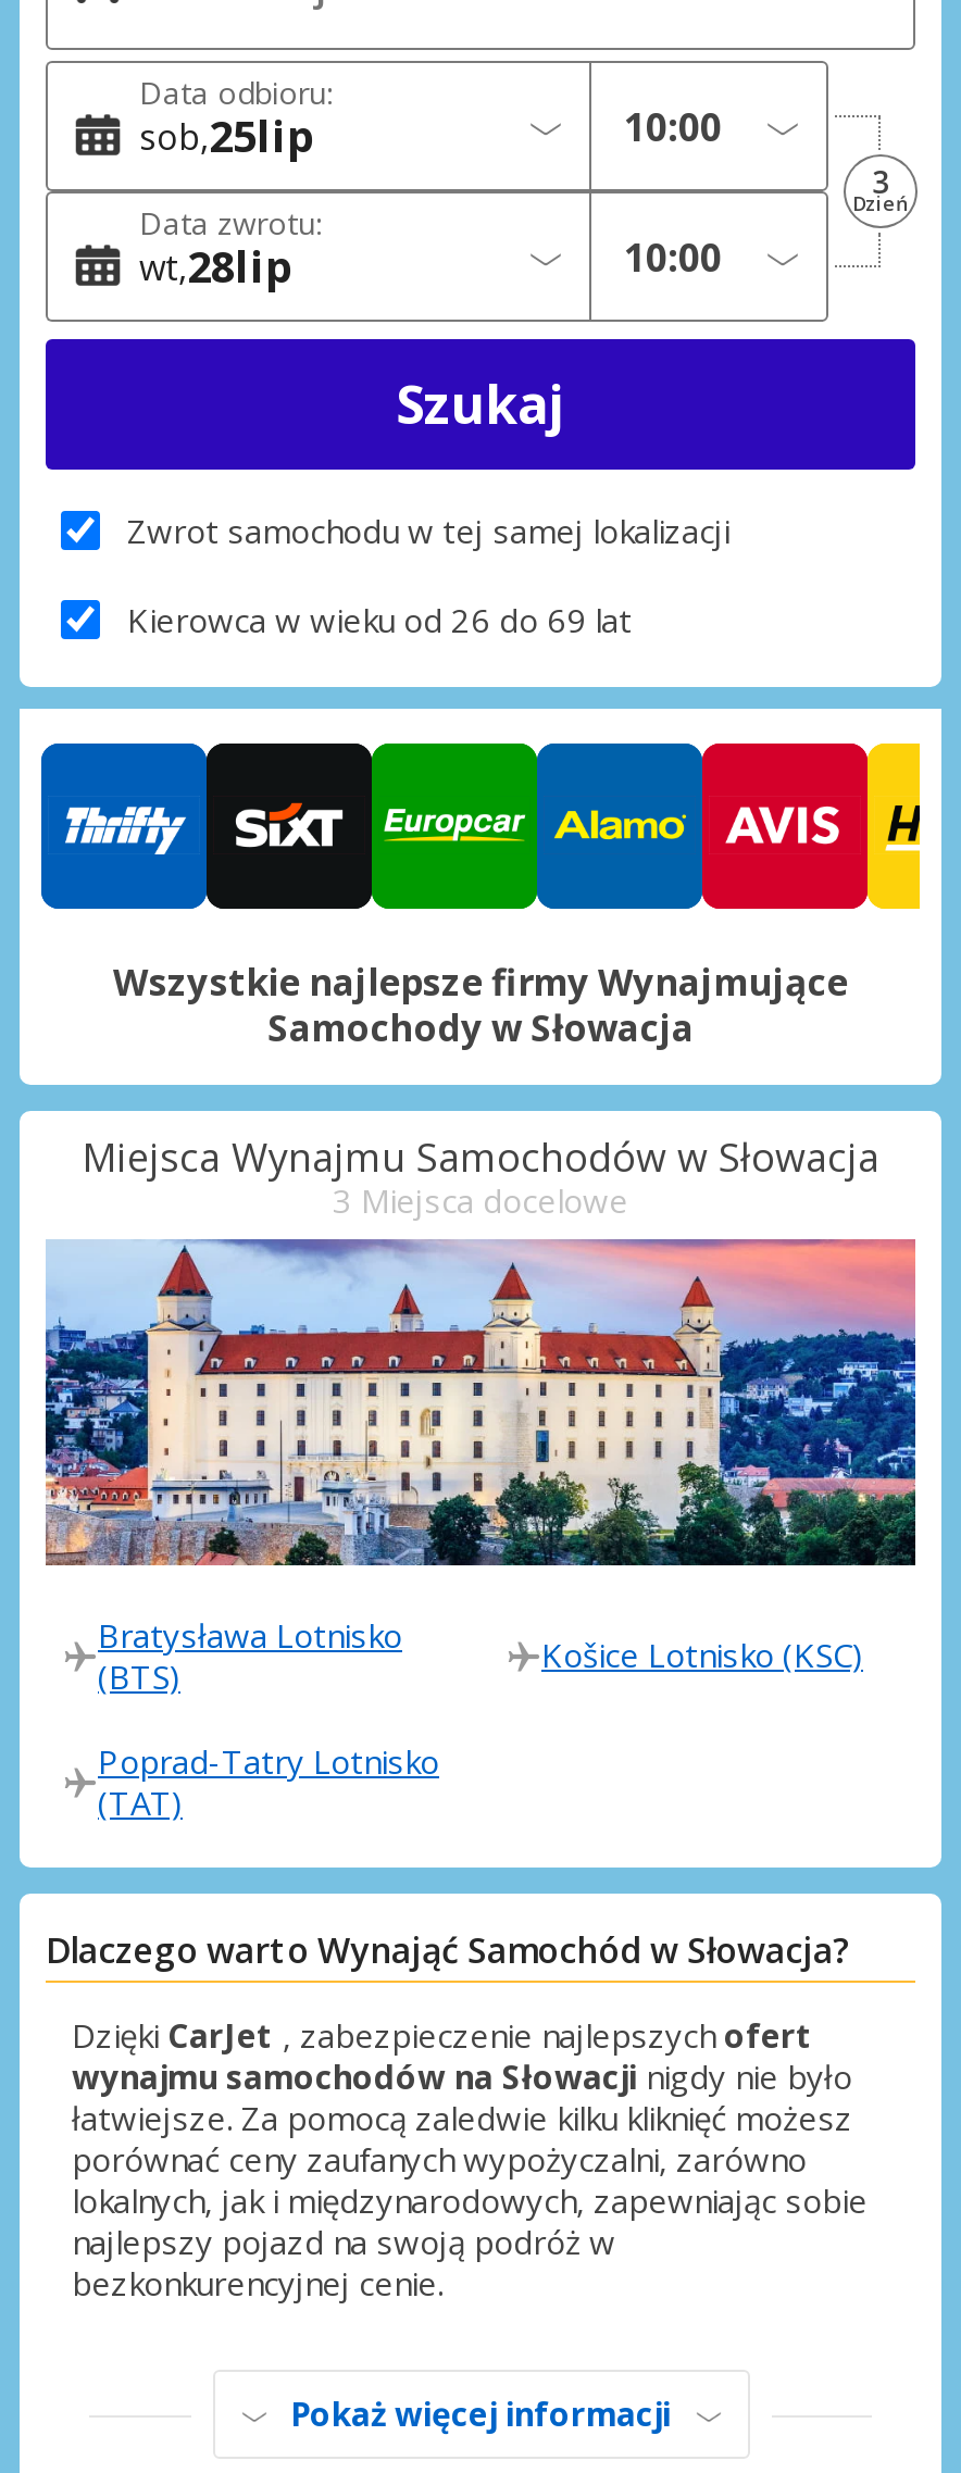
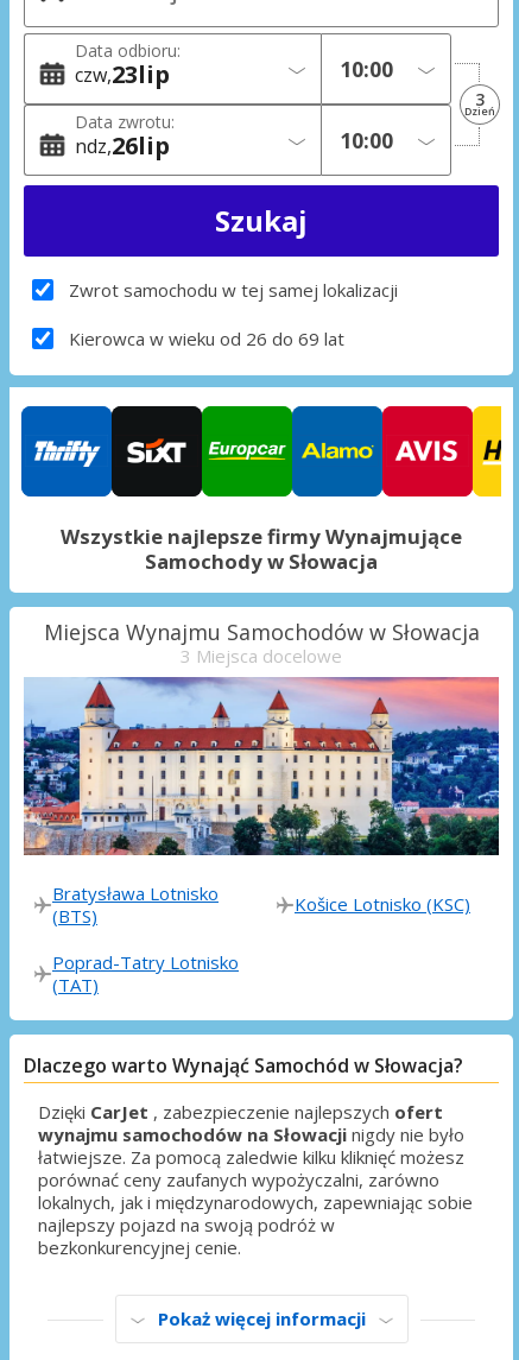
- sob 25lip
+ czw 23lip

- wt 28lip
+ ndz 26lip
